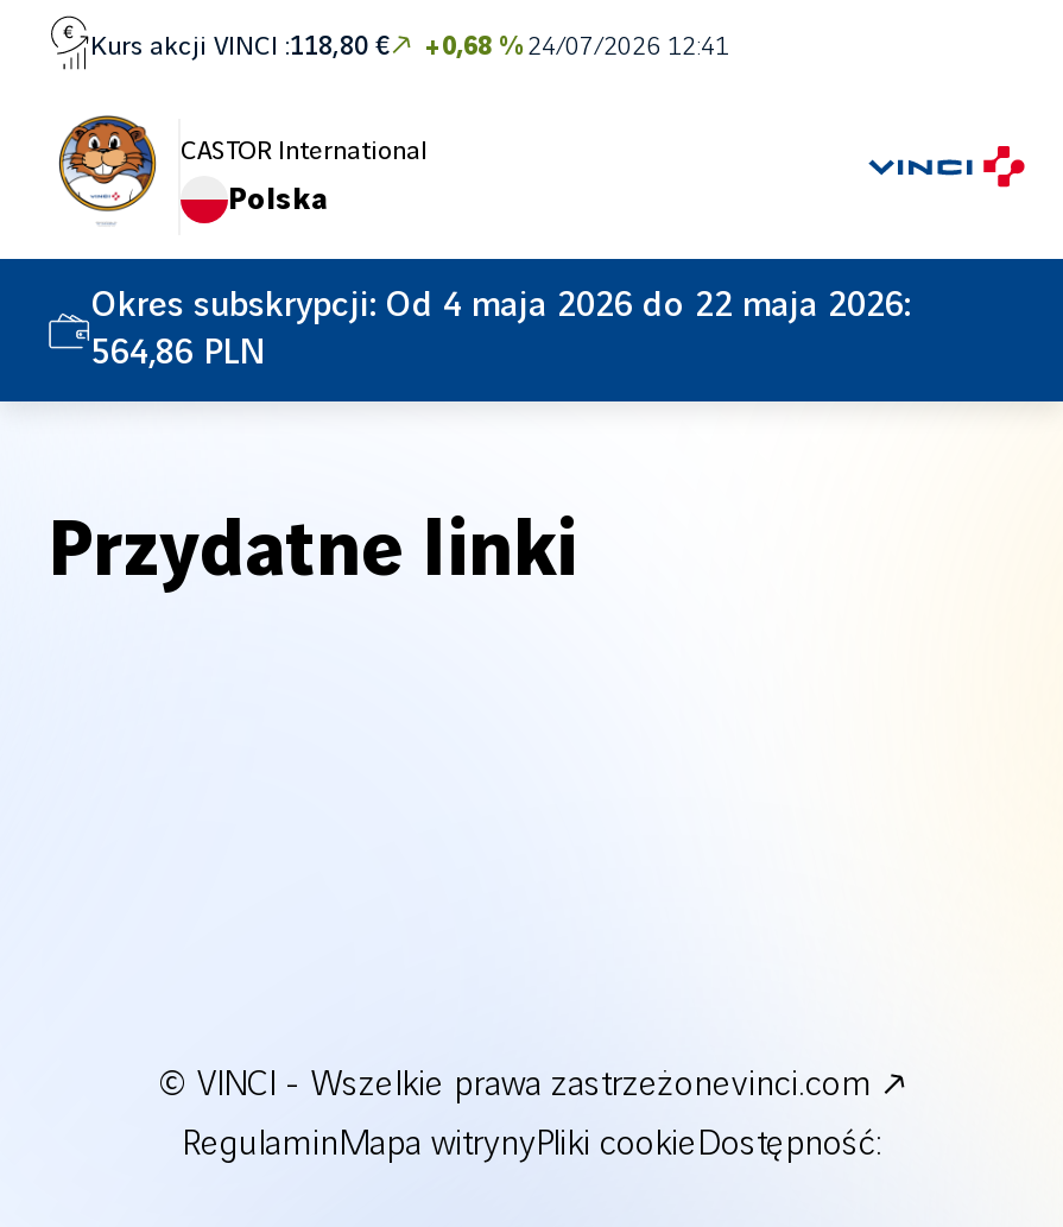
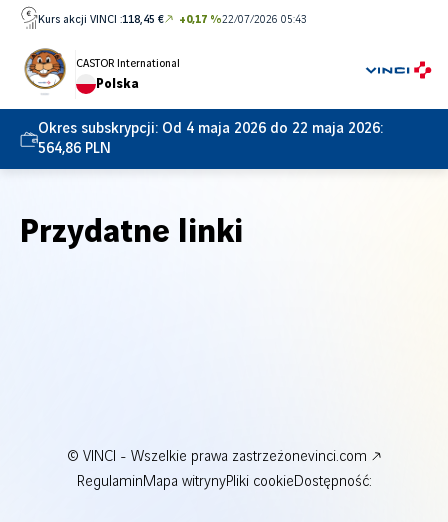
- Kurs akcji VINCI : 118,80 €
+ Kurs akcji VINCI : 118,45 €

- +0,68 % 24/07/2026 12:41
+ +0,17 % 22/07/2026 05:43
